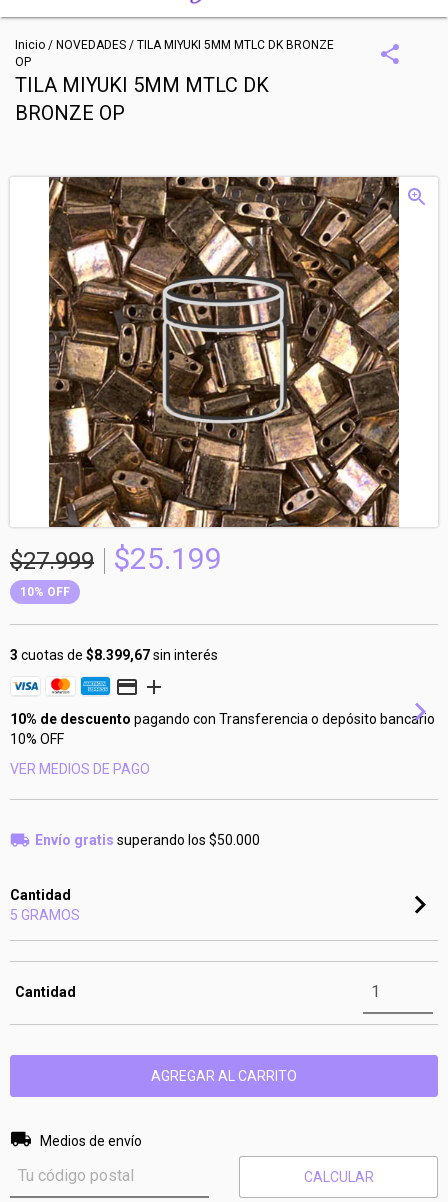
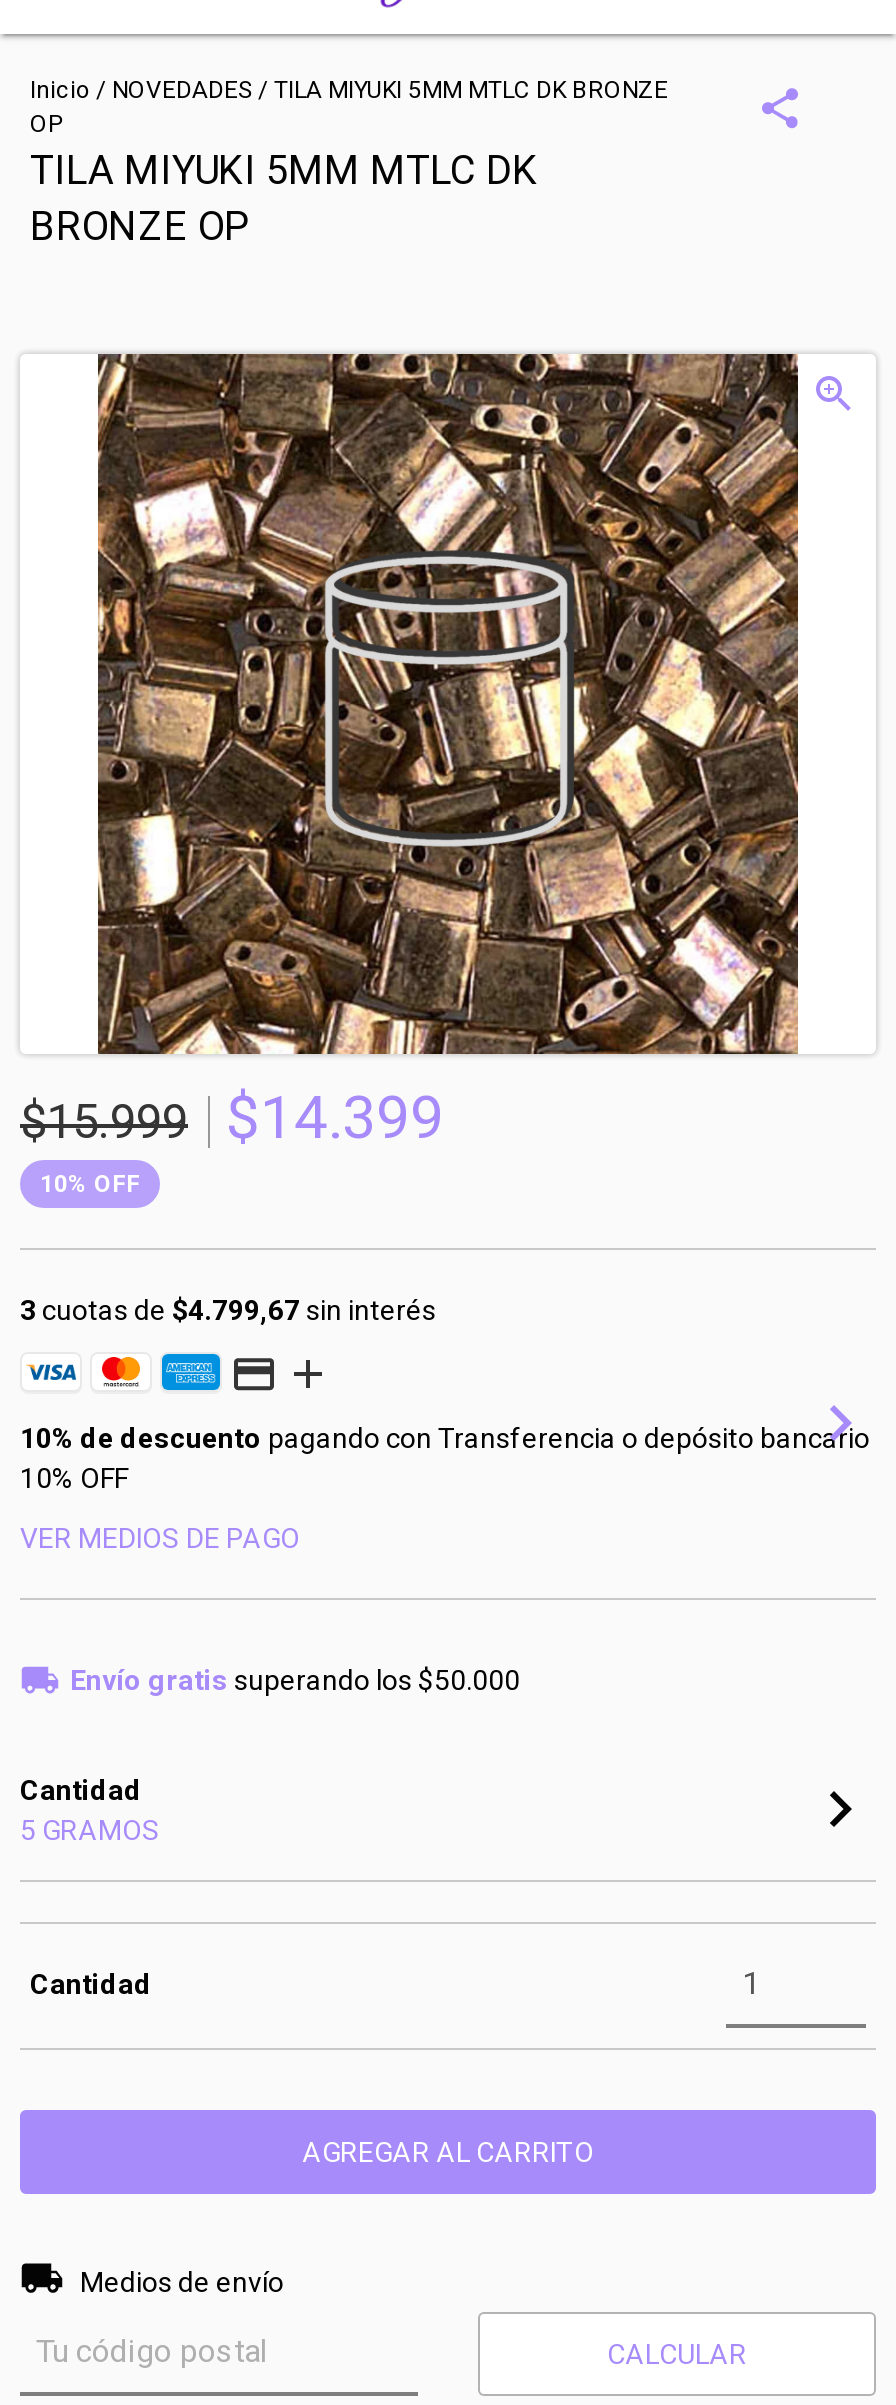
- $25.199
+ $14.399

- $27.999
+ $15.999

- 3 cuotas de $8.399,67 sin interés
+ 3 cuotas de $4.799,67 sin interés
